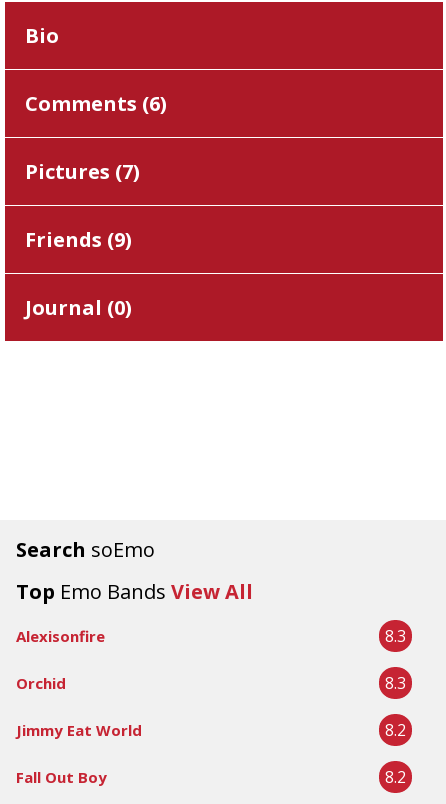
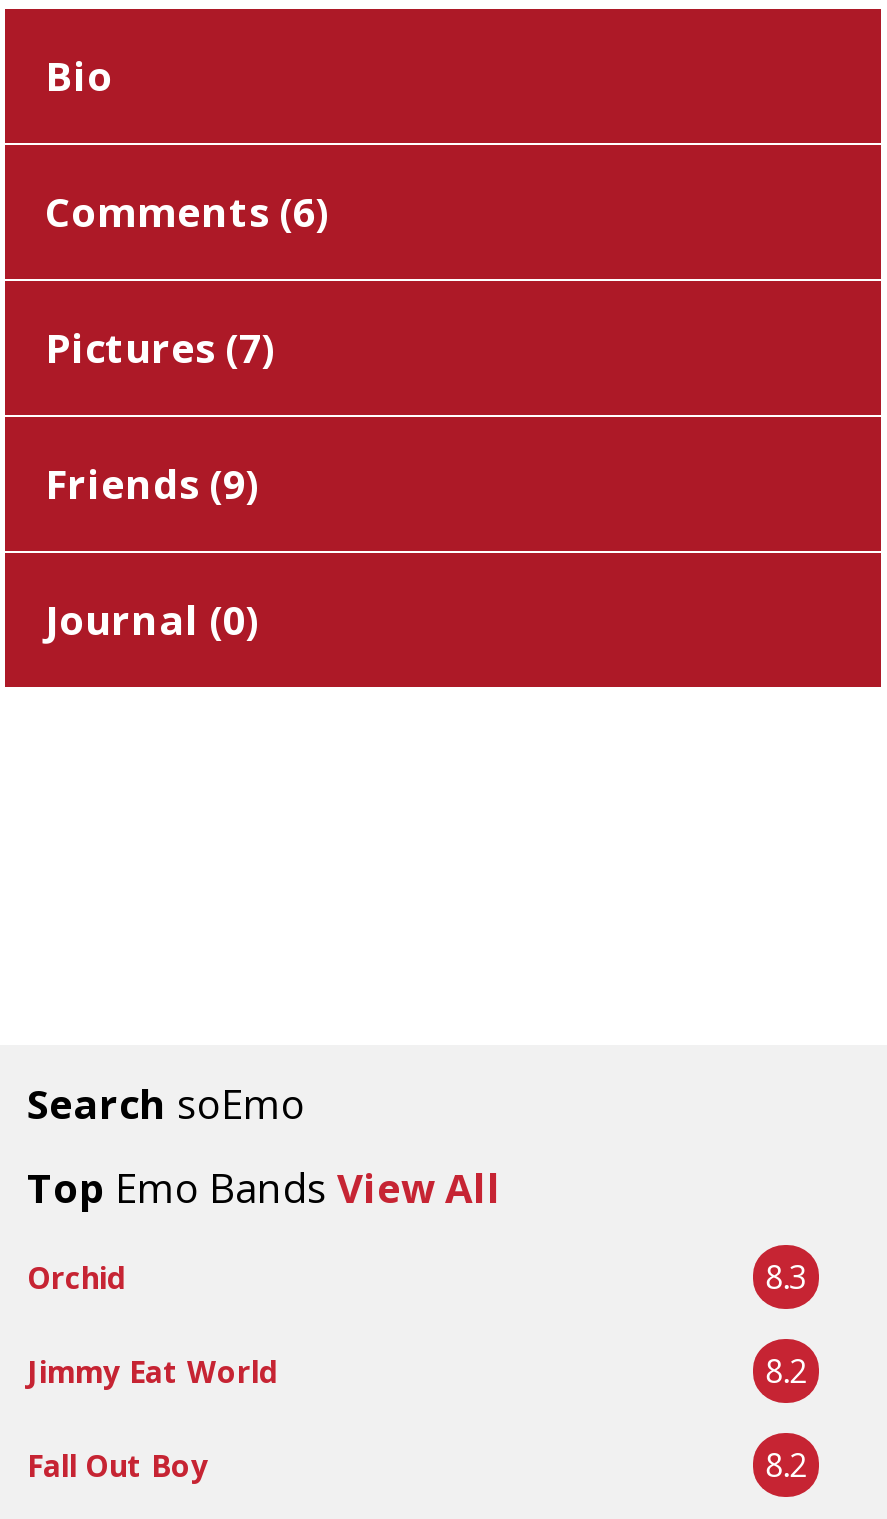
- Alexisonfire
- 8.3
